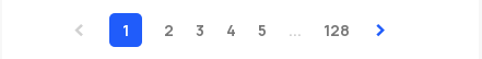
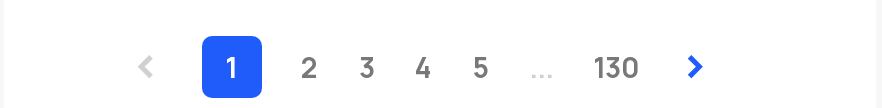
- 128
+ 130
